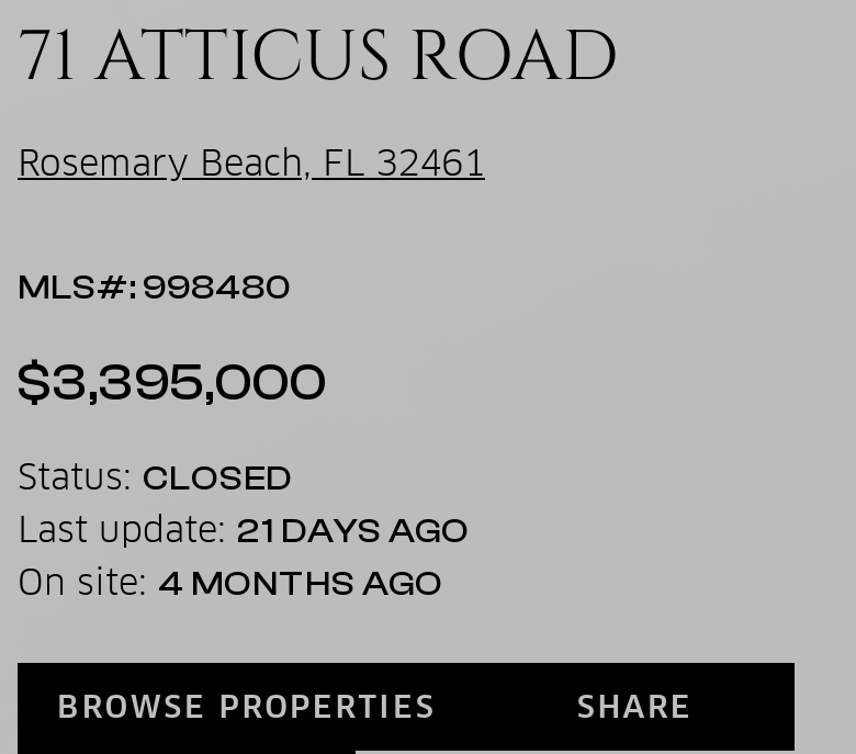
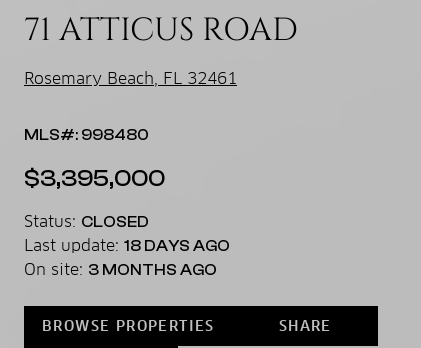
- Last update: 21 DAYS AGO
+ Last update: 18 DAYS AGO

- On site: 4 MONTHS AGO
+ On site: 3 MONTHS AGO
